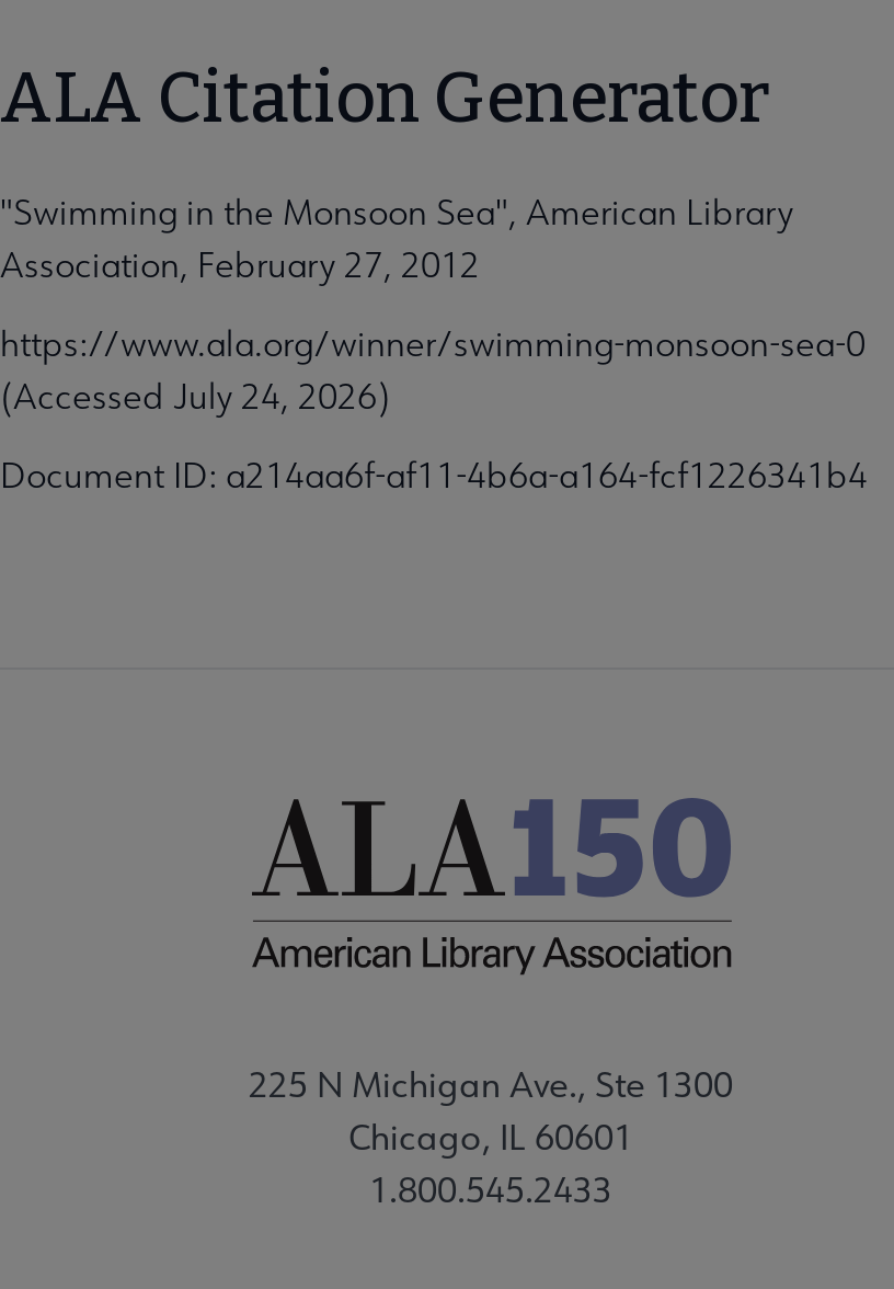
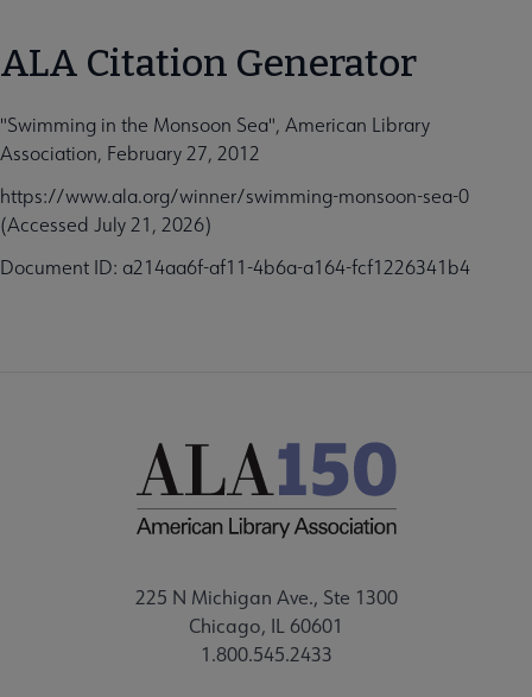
- (Accessed July 24, 2026)
+ (Accessed July 21, 2026)
